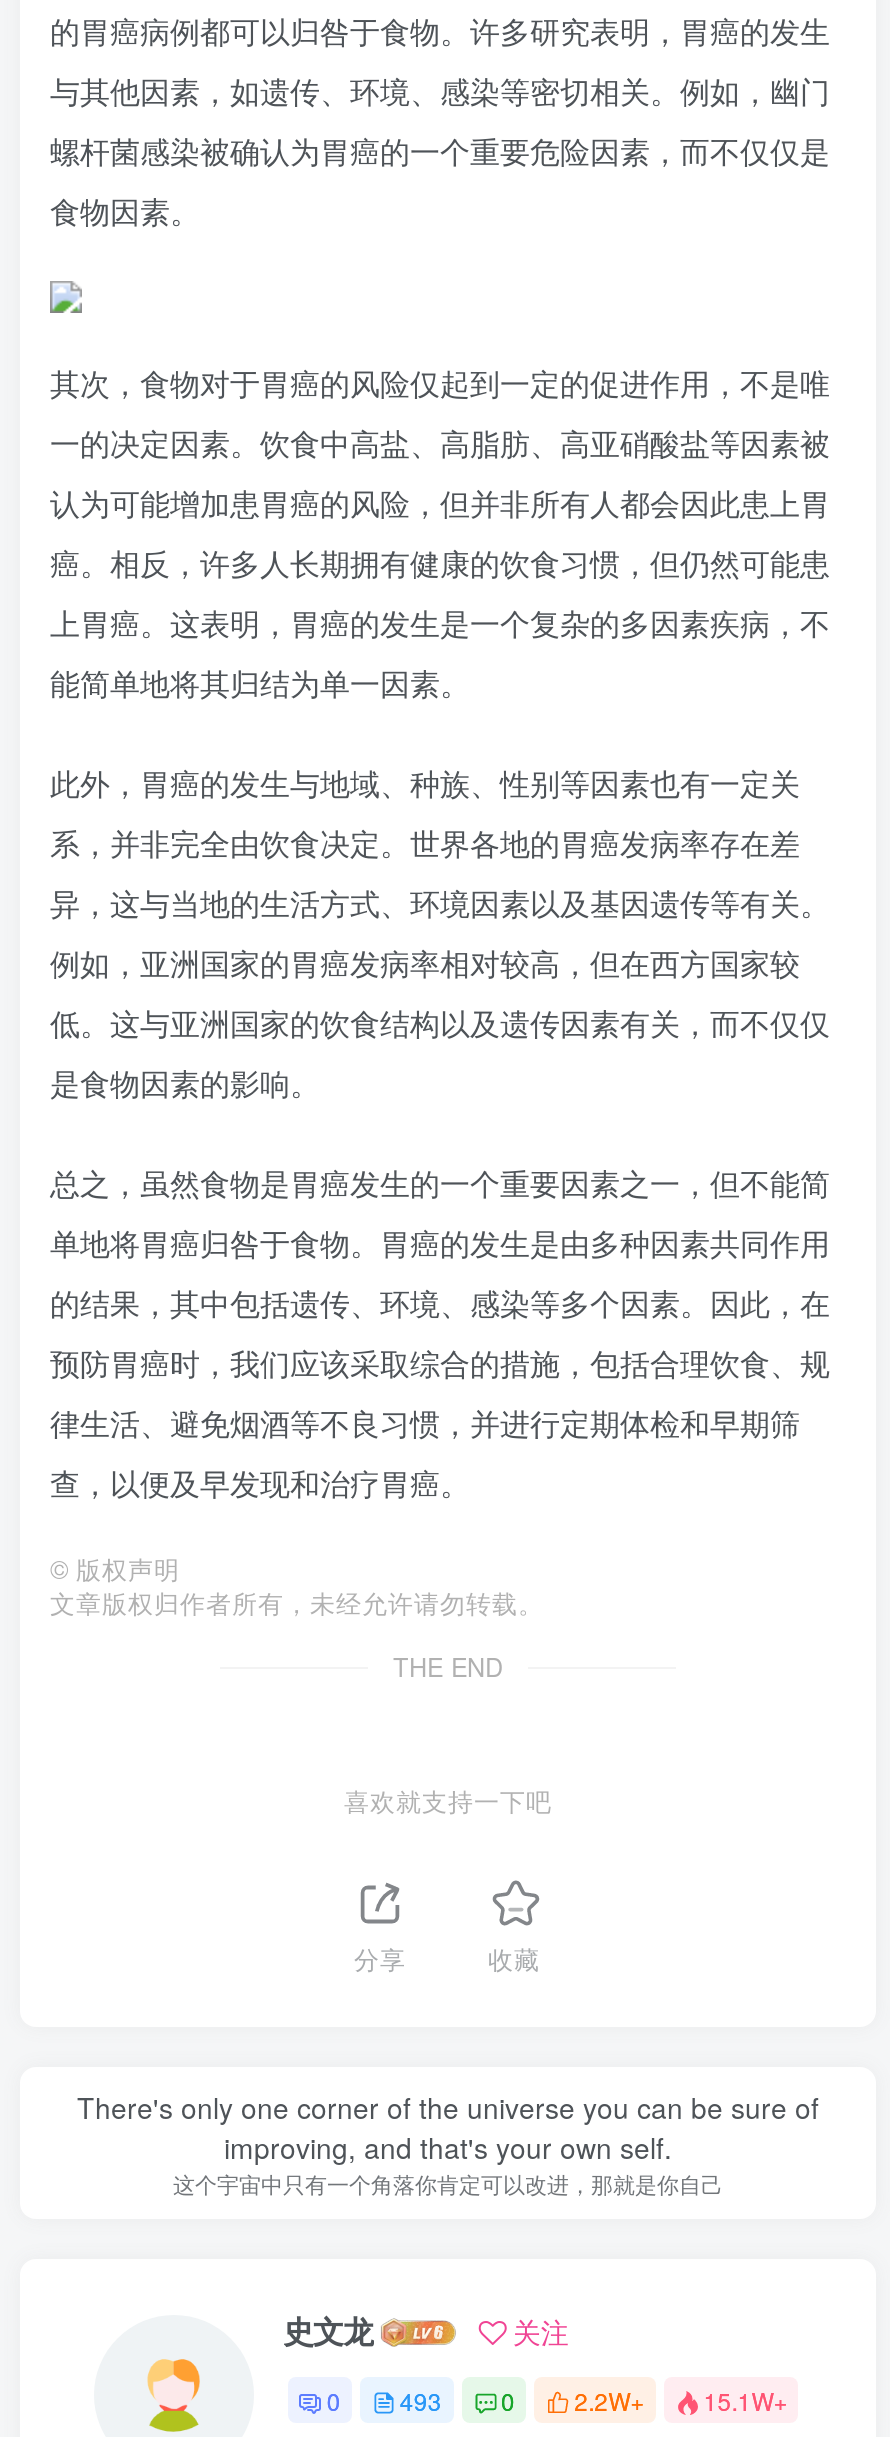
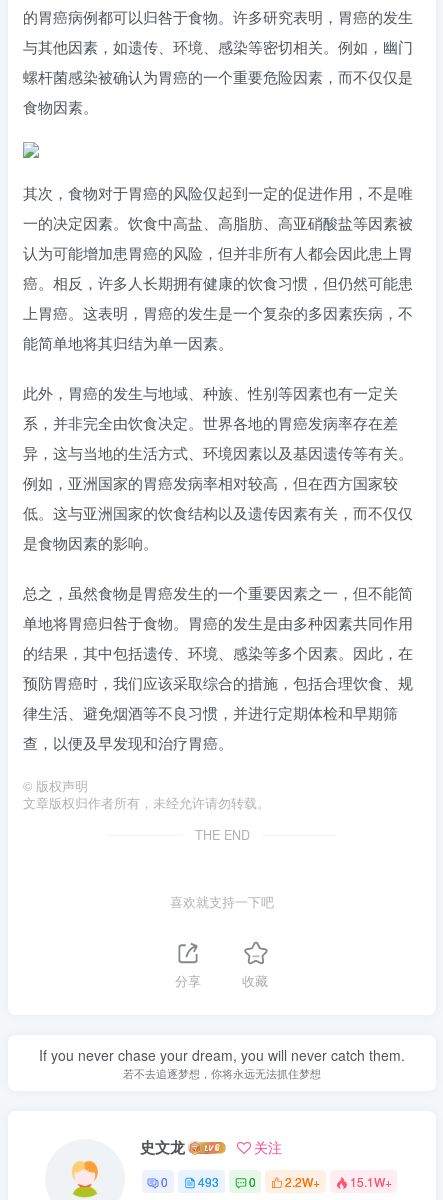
- There's only one corner of the universe you can be sure of
- improving, and that's your own self.
- 这个宇宙中只有一个角落你肯定可以改进，那就是你自己
+ If you never chase your dream, you will never catch them.
+ 若不去追逐梦想，你将永远无法抓住梦想
